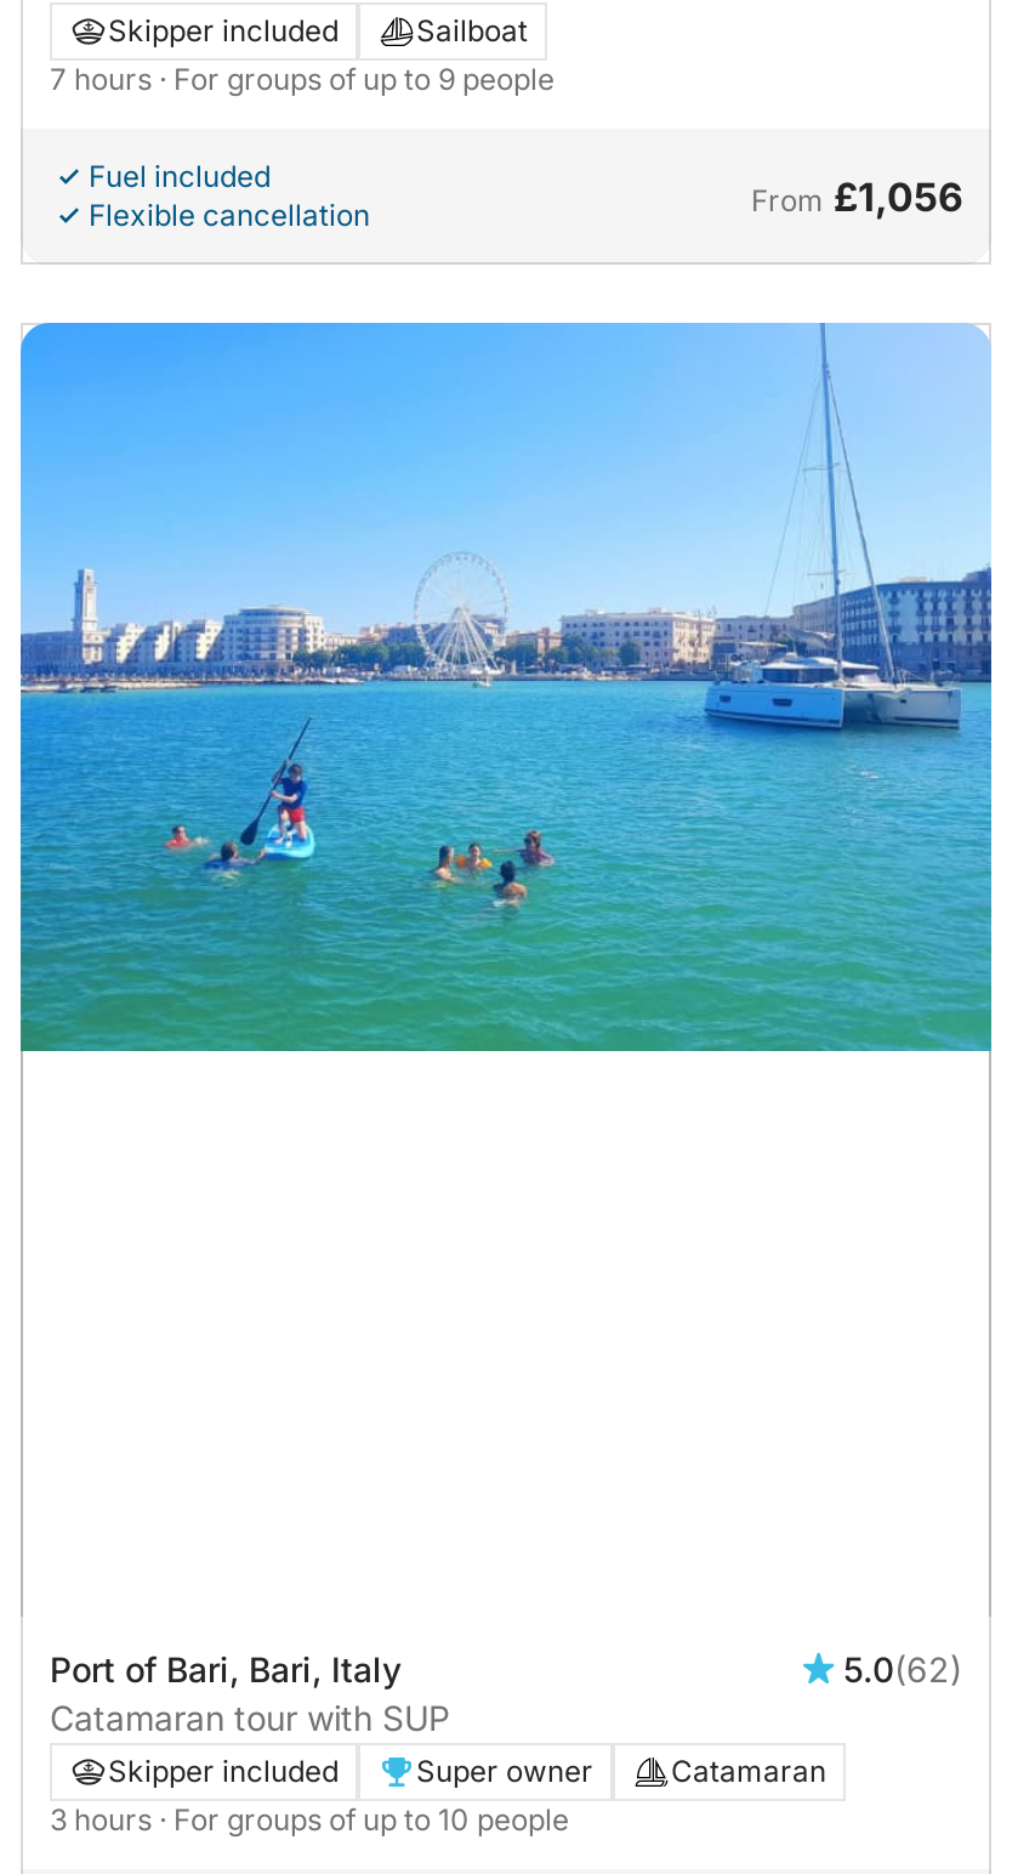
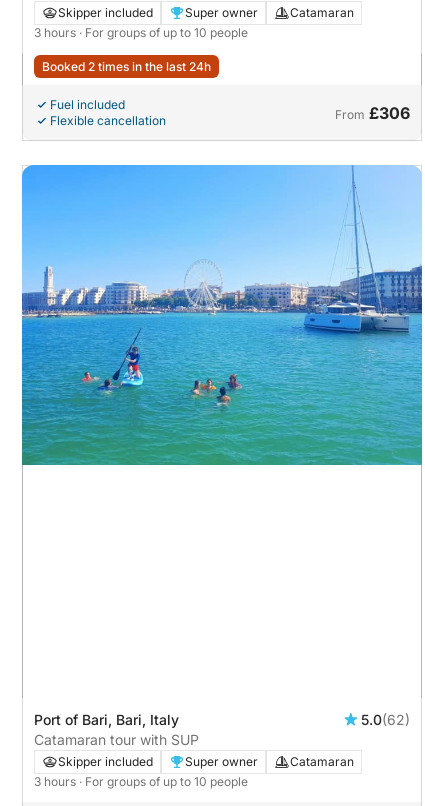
- Sailboat
- 7 hours · For groups of up to 9 people
+ Super owner
+ Catamaran
+ 3 hours · For groups of up to 10 people
+ Booked 2 times in the last 24h

- From £1,056
+ From £306
